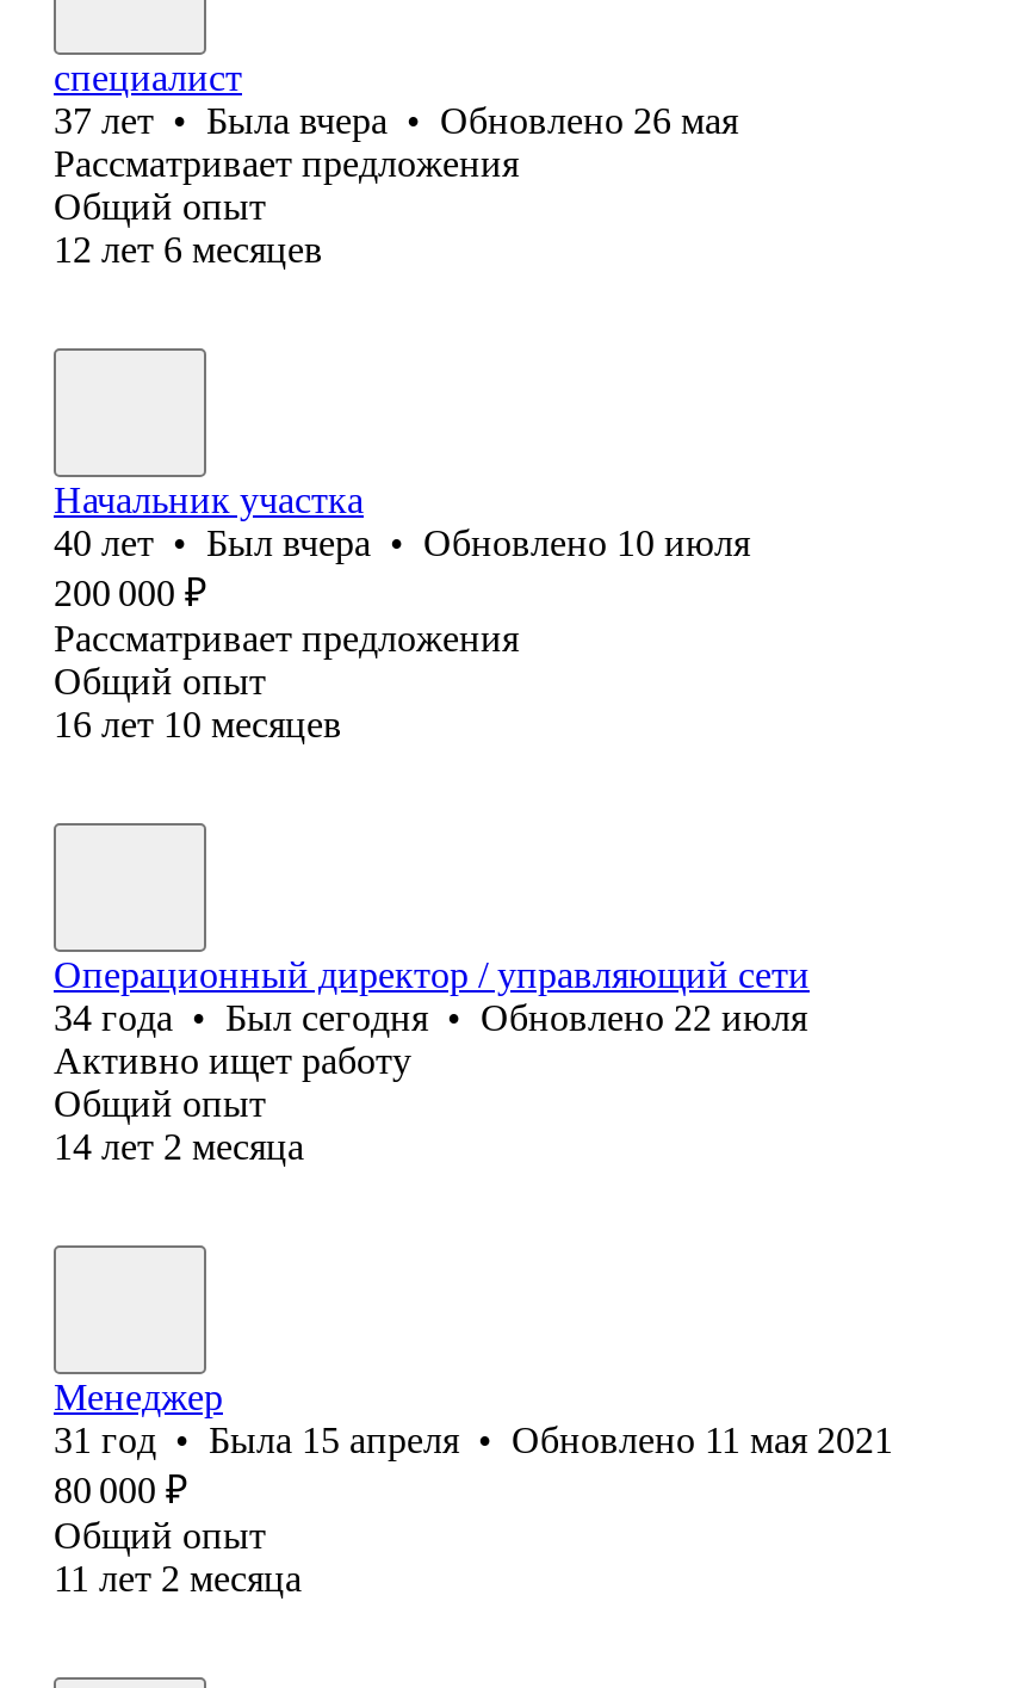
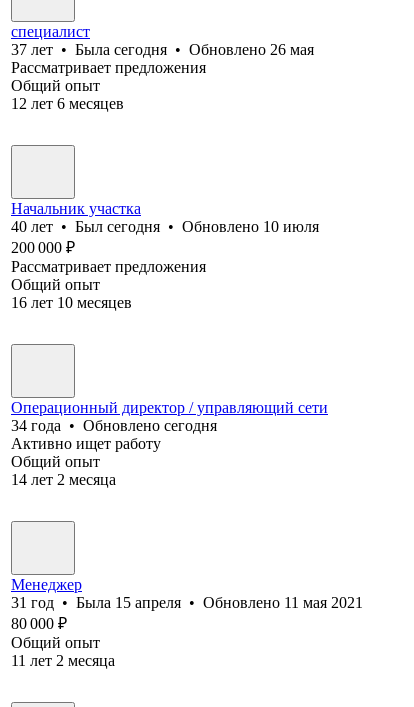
- 37 лет • Была вчера • Обновлено 26 мая
+ 37 лет • Была сегодня • Обновлено 26 мая

- 40 лет • Был вчера • Обновлено 10 июля
+ 40 лет • Был сегодня • Обновлено 10 июля

- 34 года • Был сегодня • Обновлено 22 июля
+ 34 года • Обновлено сегодня
